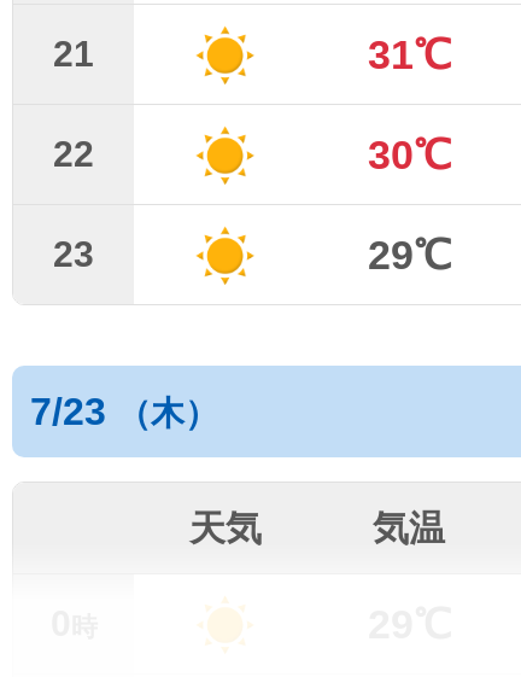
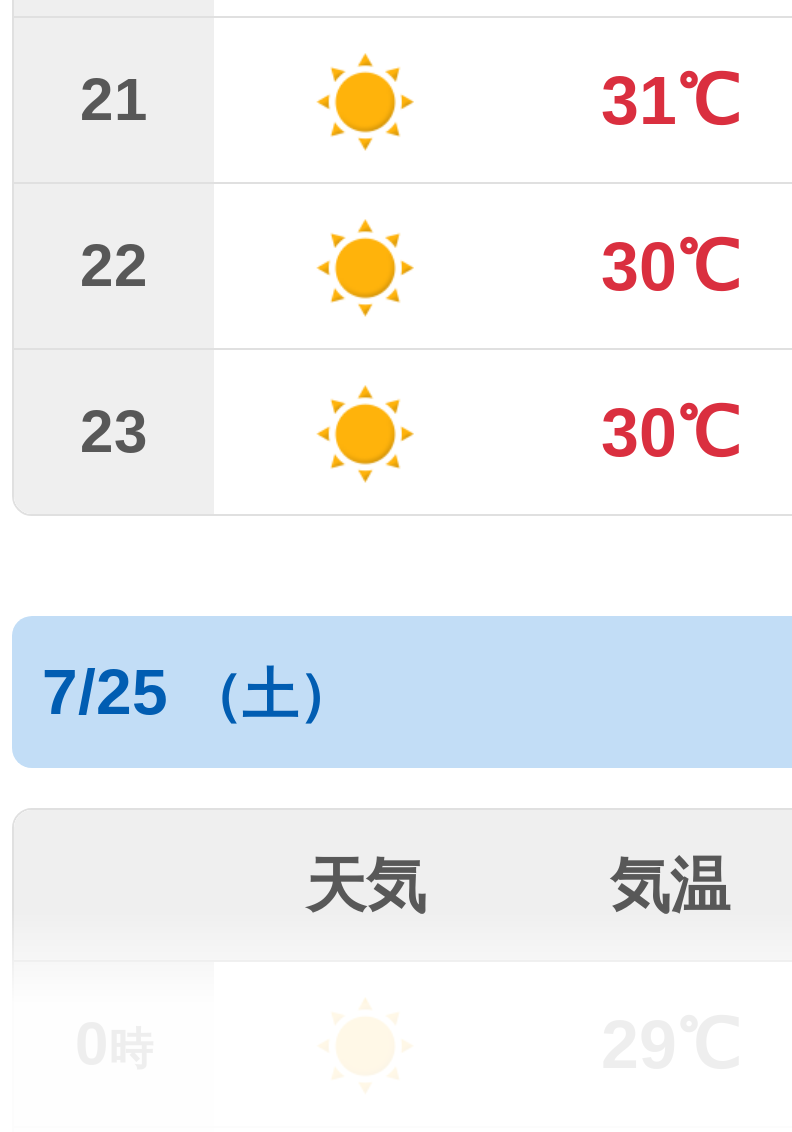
- 29℃
+ 30℃

- 7/23（木）
+ 7/25（土）
